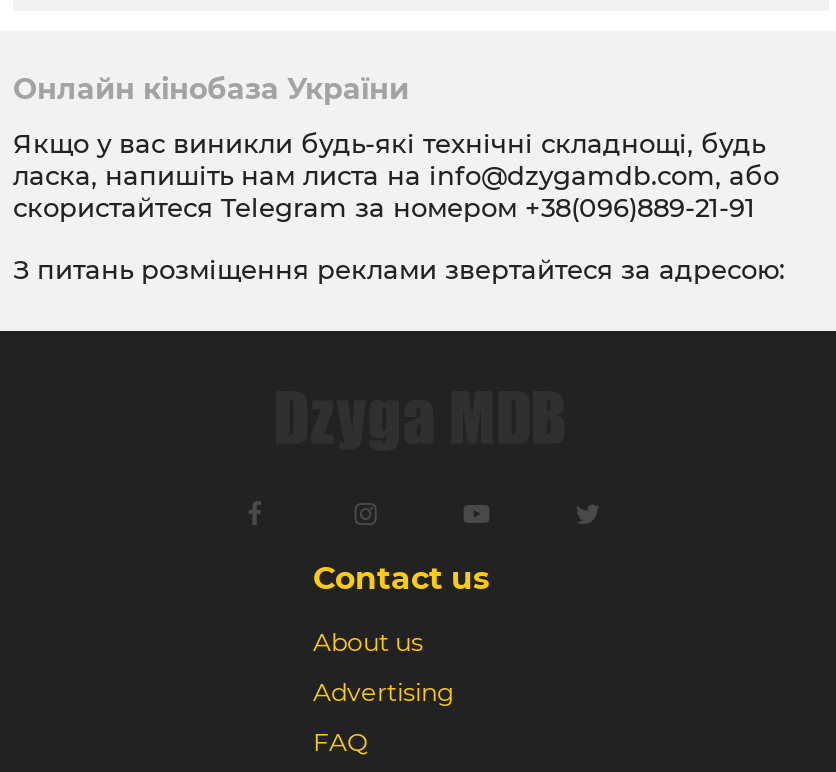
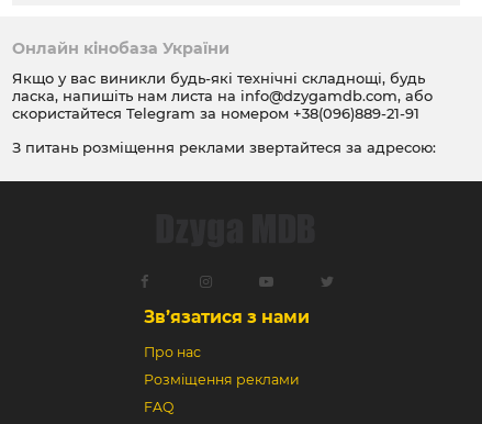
- Contact us
+ Зв’язатися з нами

- About us
+ Про нас

- Advertising
+ Розміщення реклами
